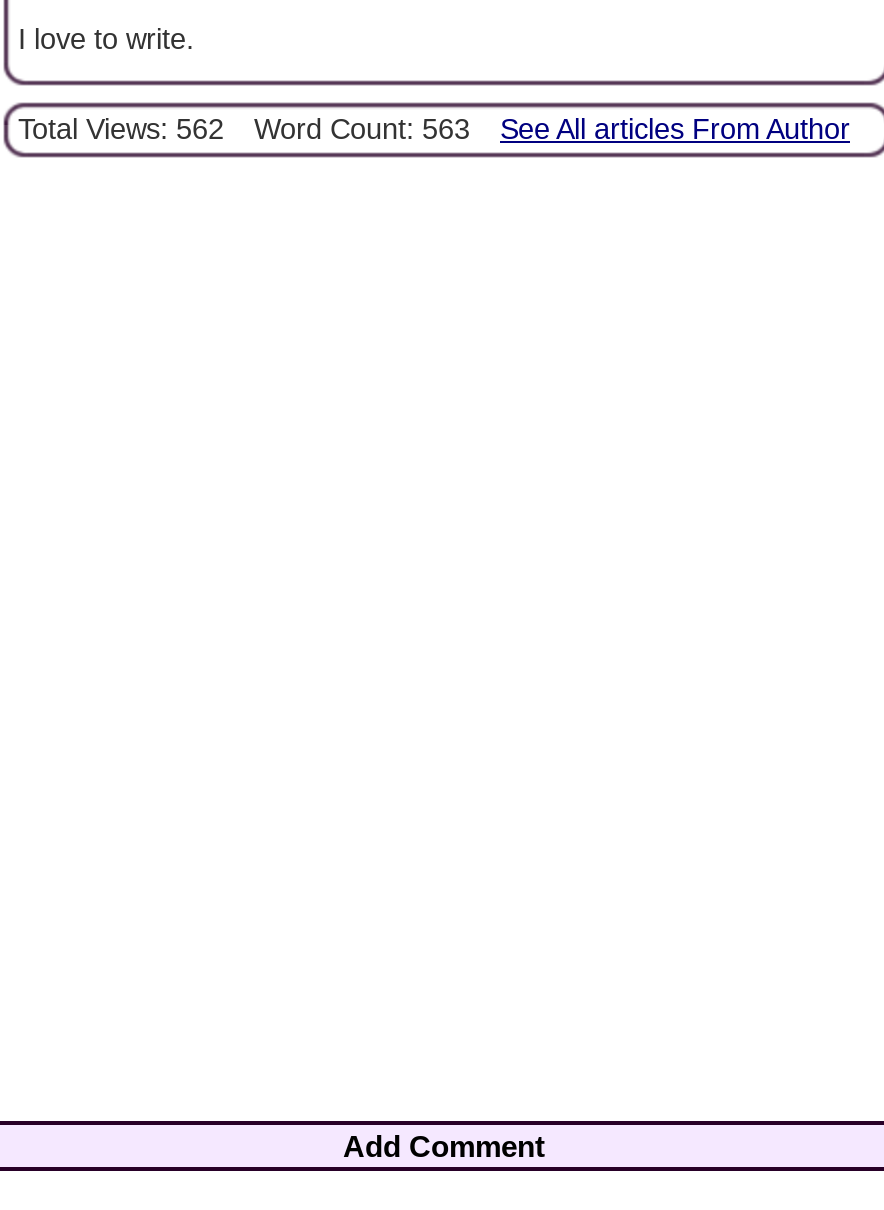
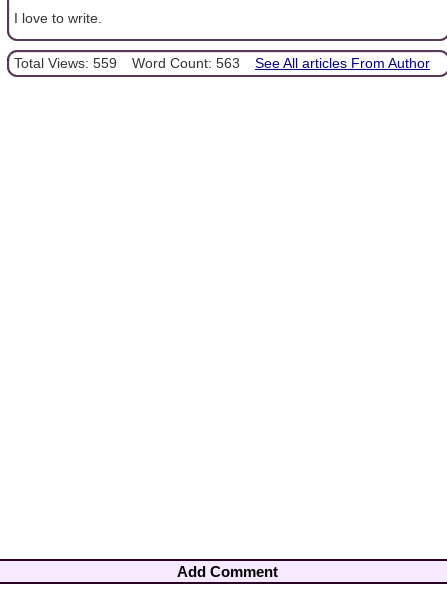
- Total Views: 562 Word Count: 563 See All articles From Author
+ Total Views: 559 Word Count: 563 See All articles From Author
